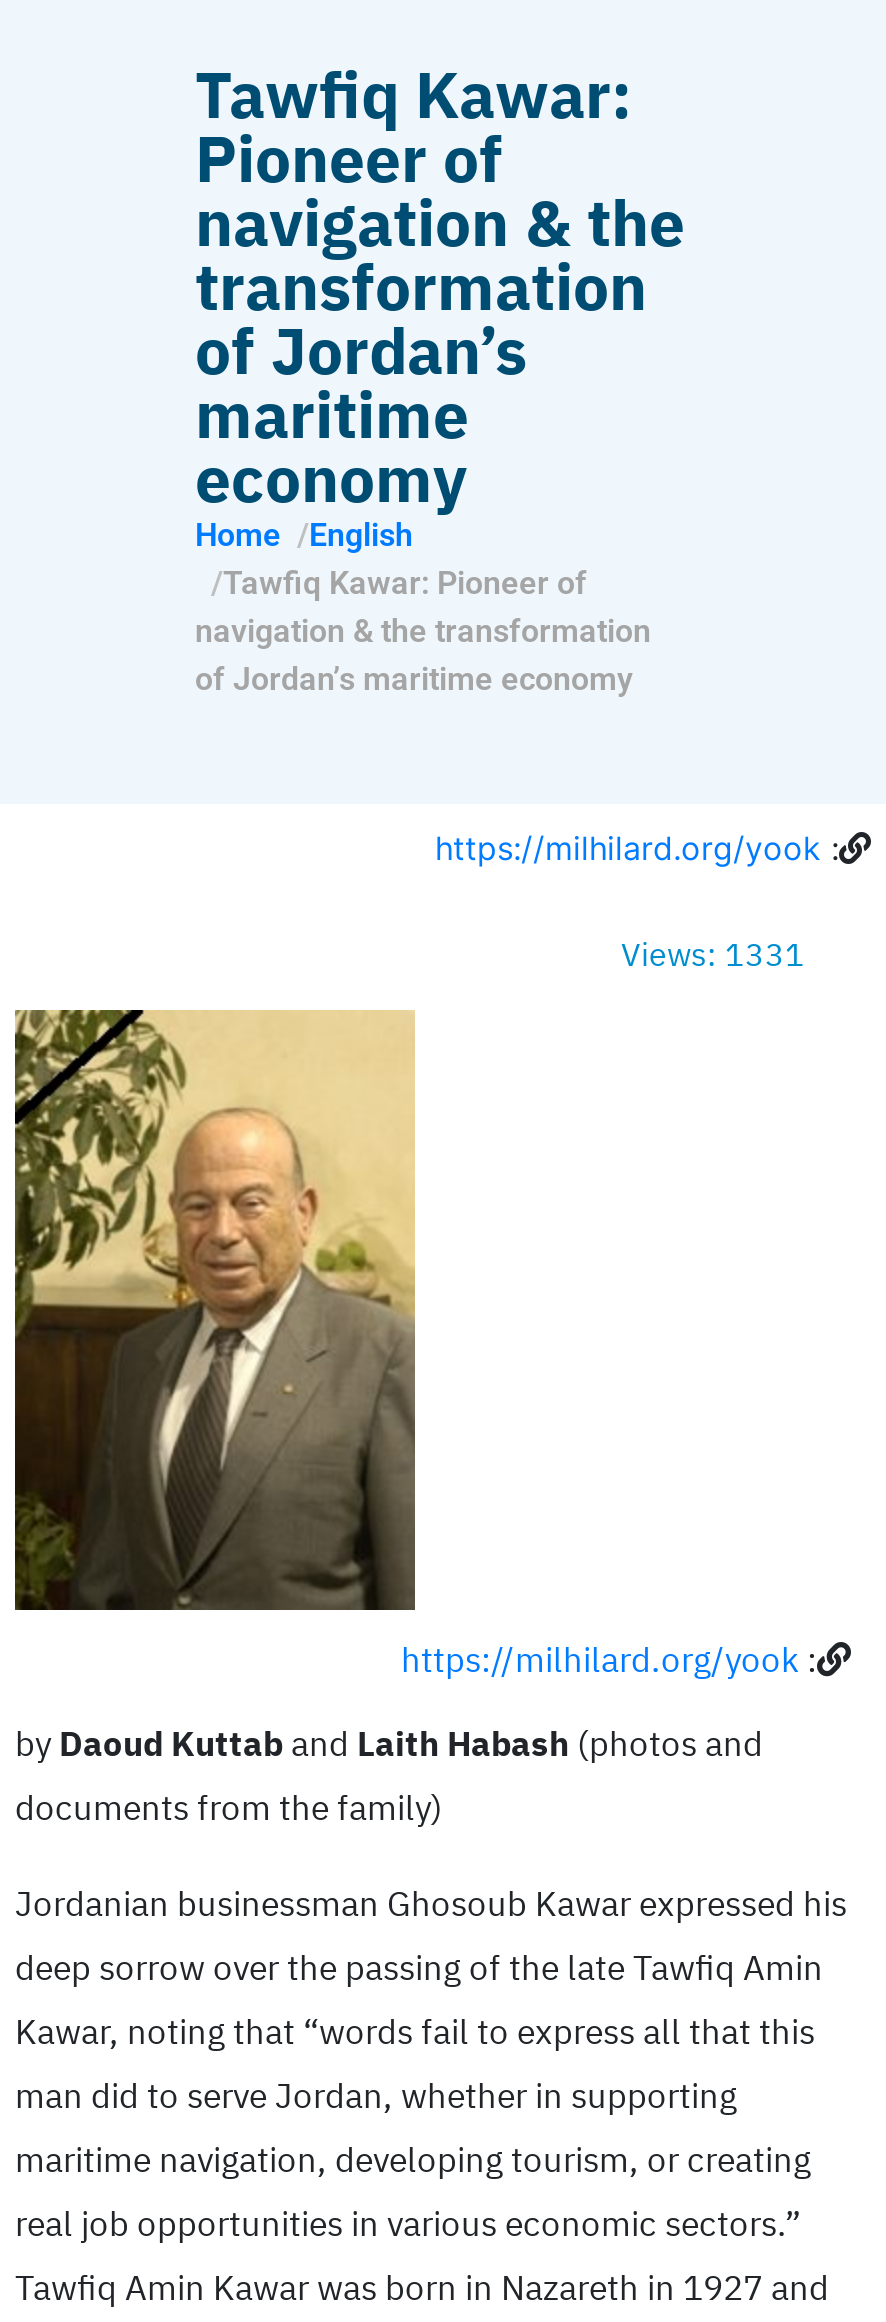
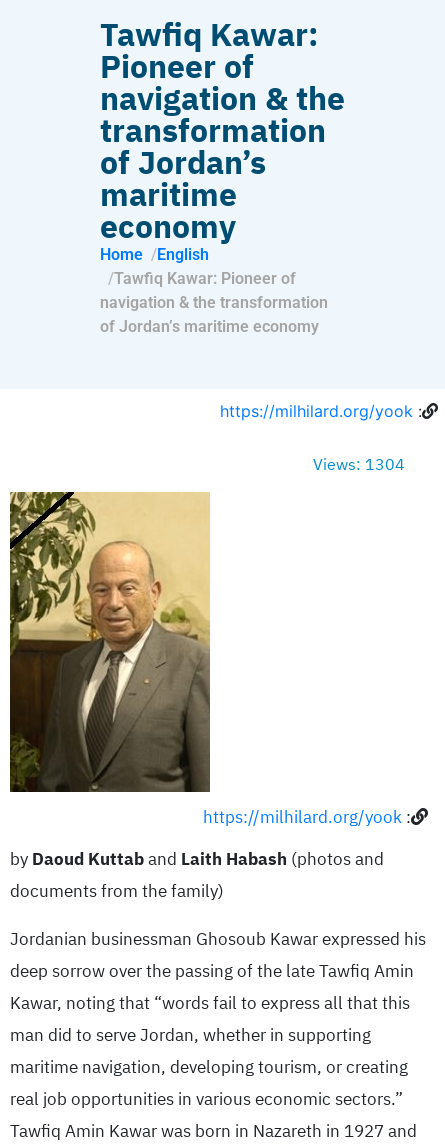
- Views: 1331
+ Views: 1304
